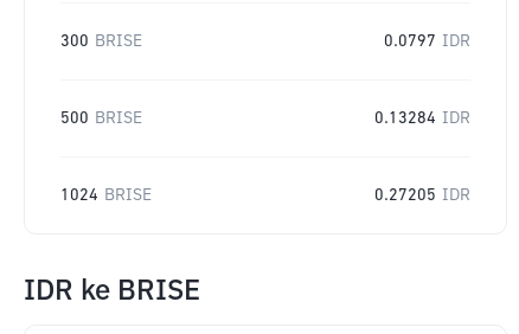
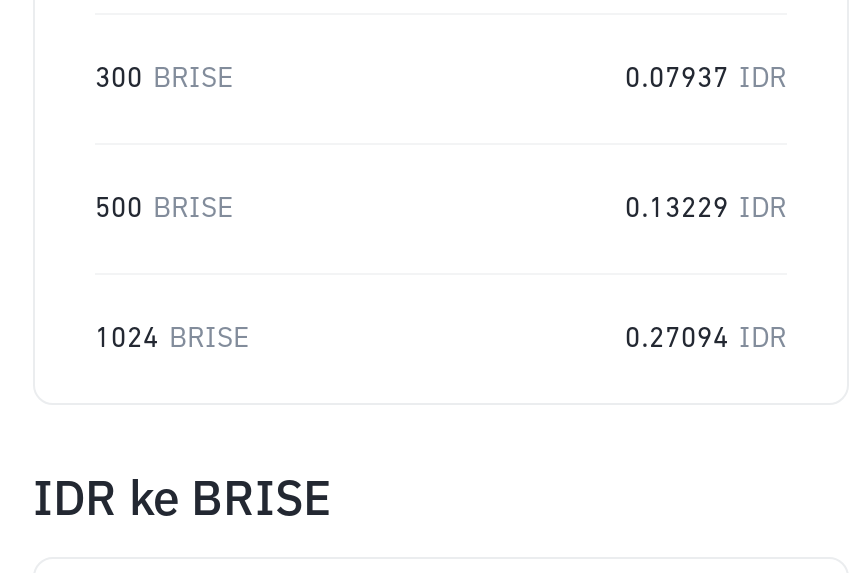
- 0.0797 IDR
+ 0.07937 IDR

- 0.13284 IDR
+ 0.13229 IDR

- 0.27205 IDR
+ 0.27094 IDR
